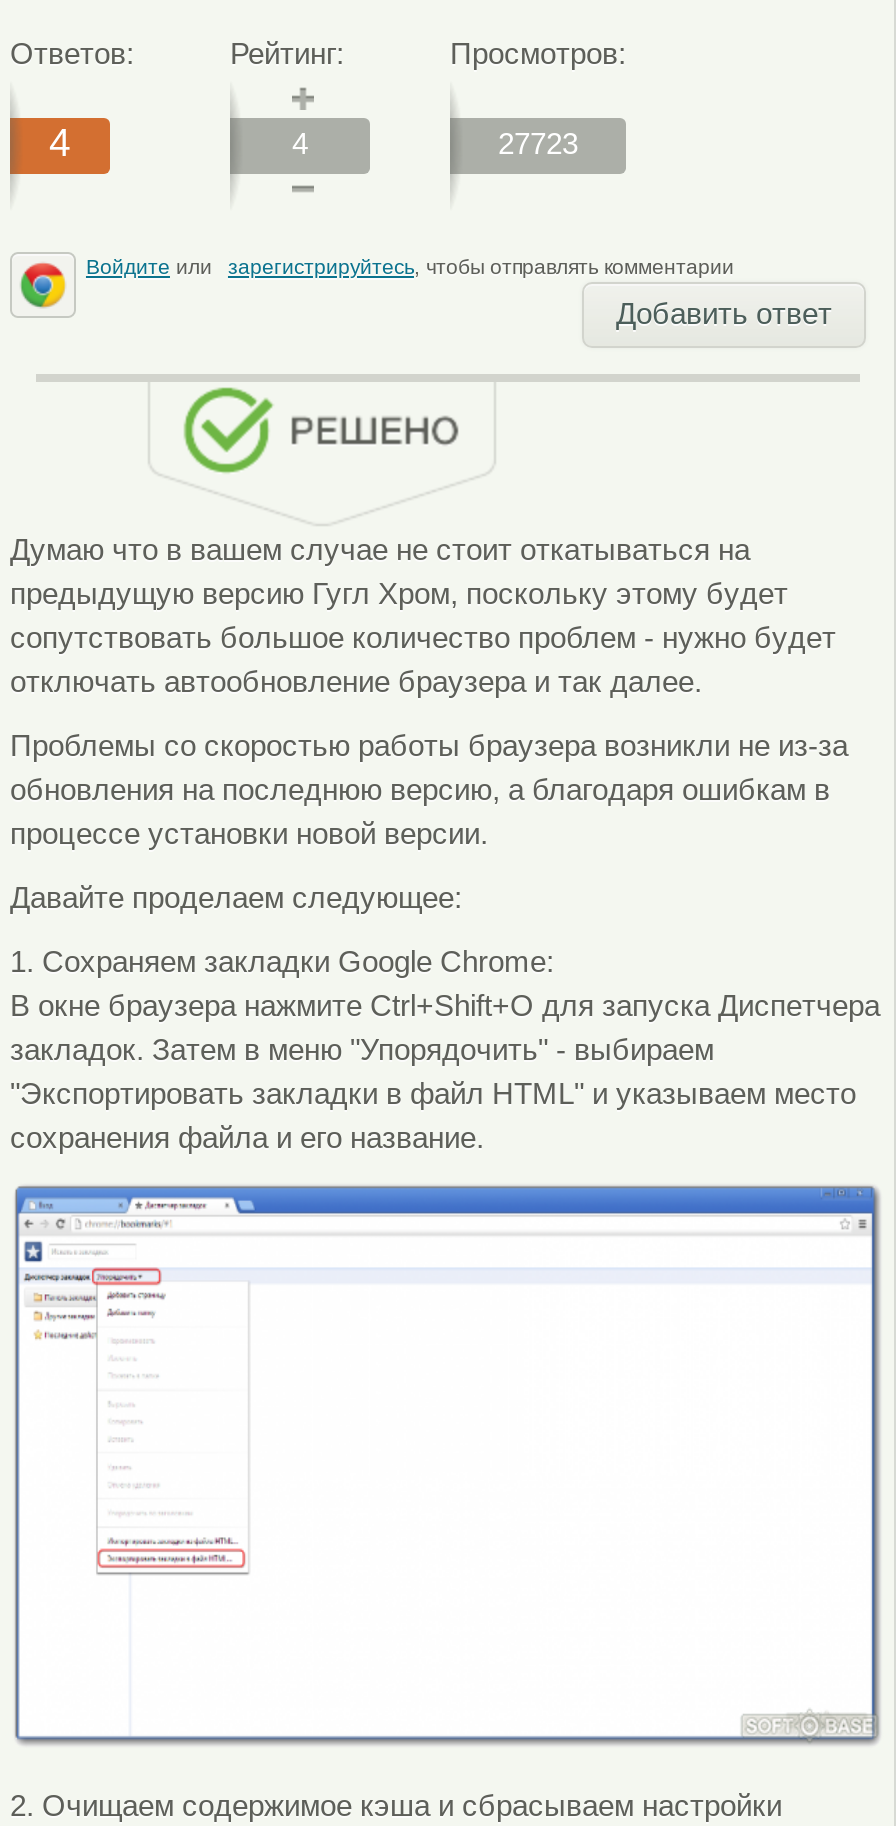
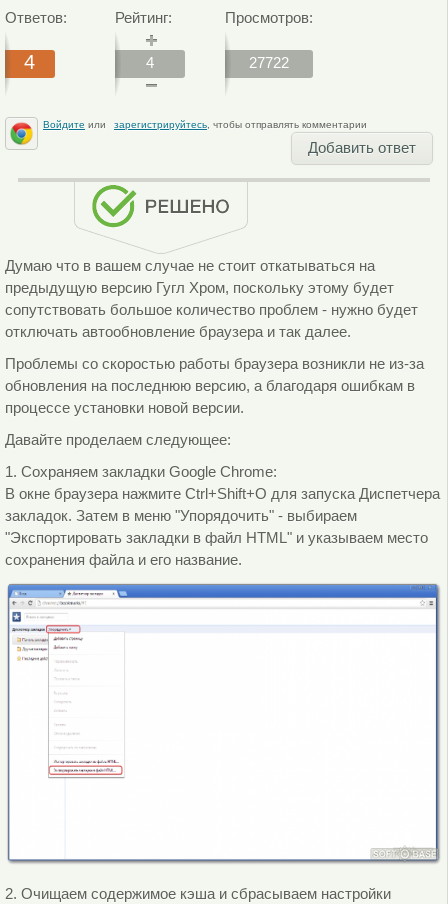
- 27723
+ 27722
